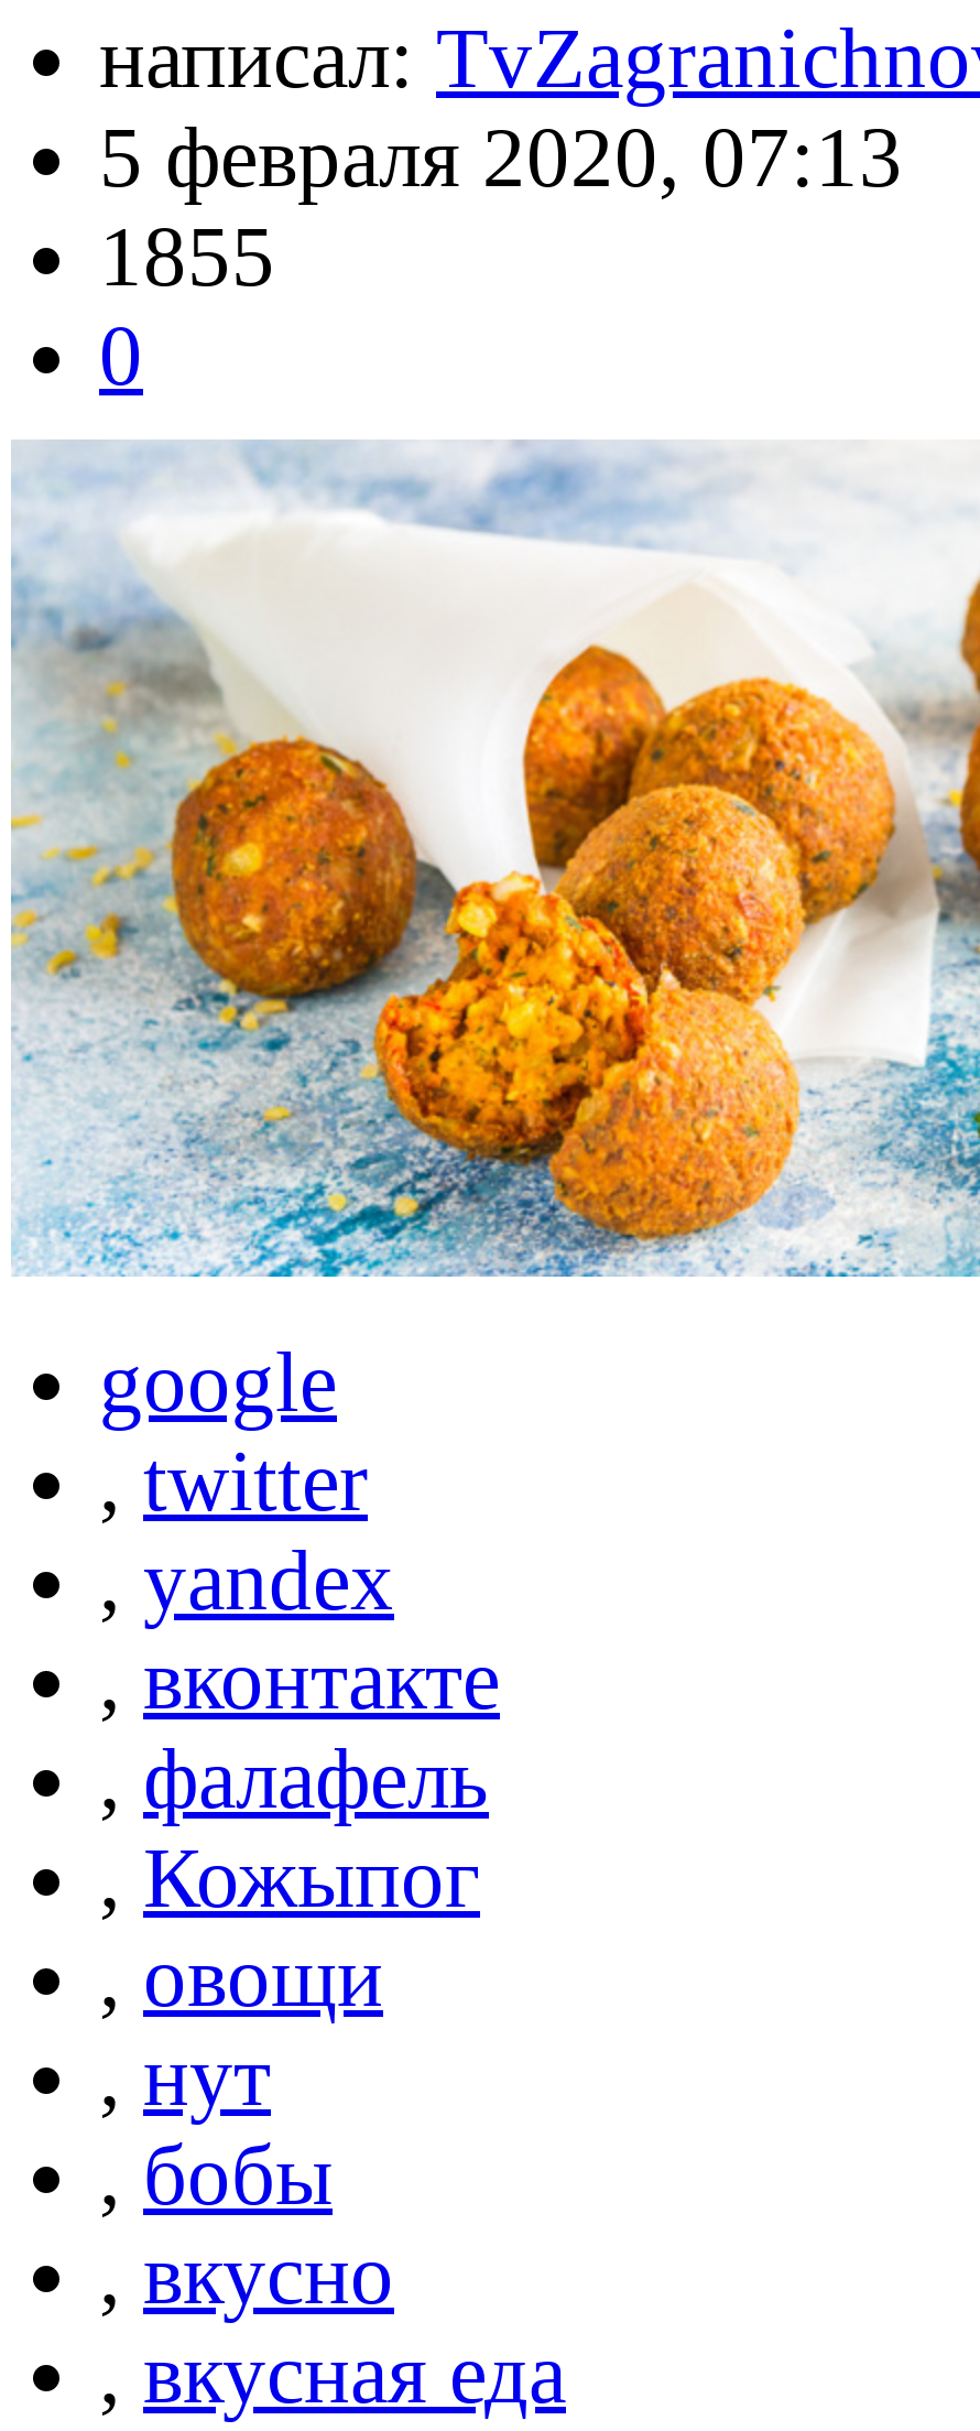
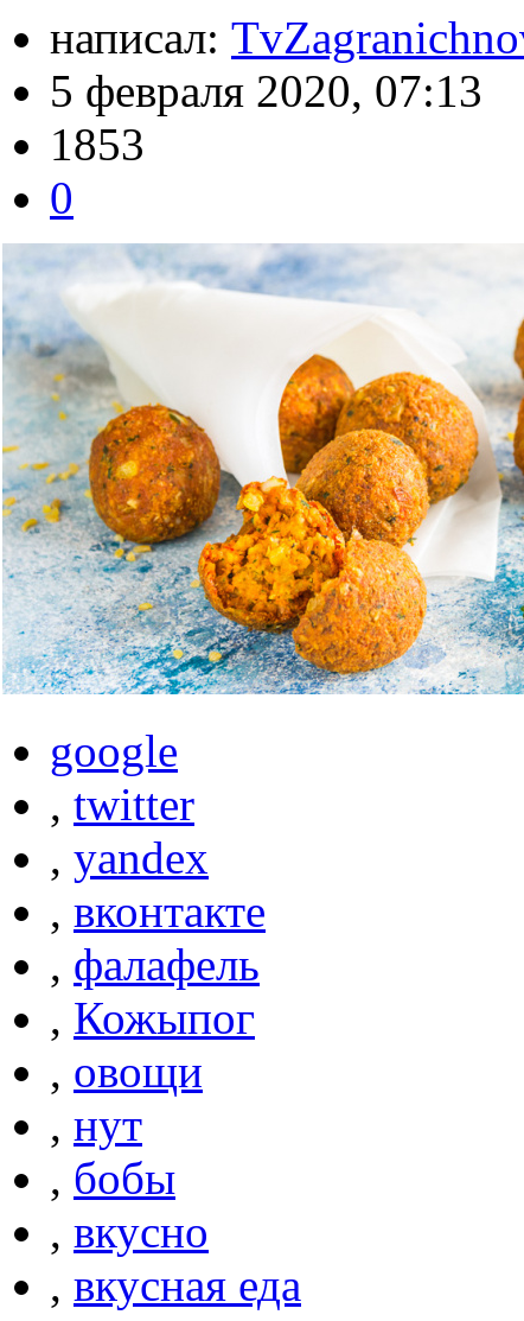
- 1855
+ 1853
